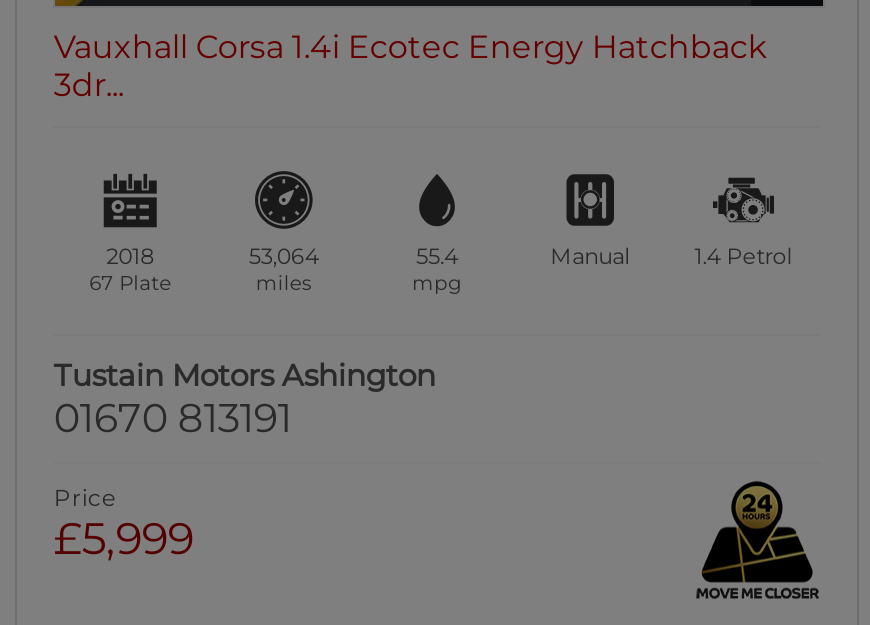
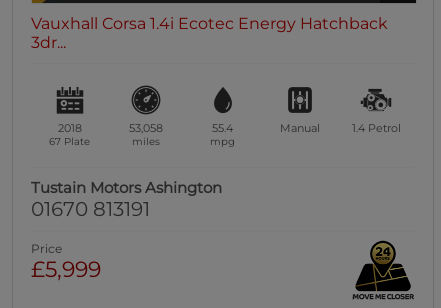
- 53,064
+ 53,058
